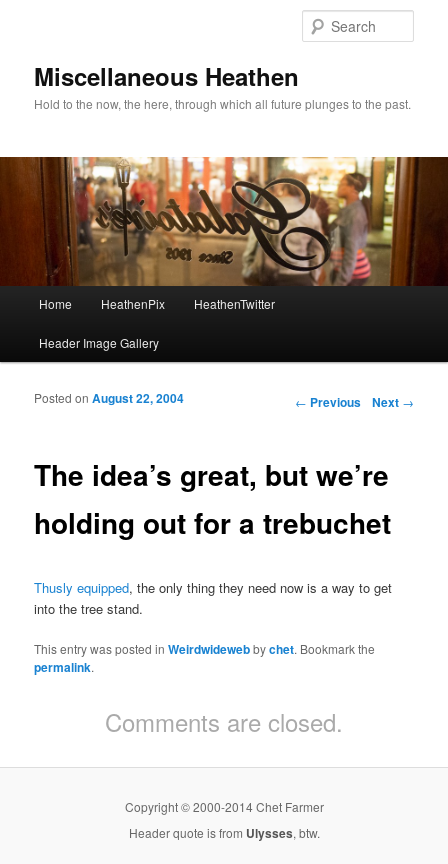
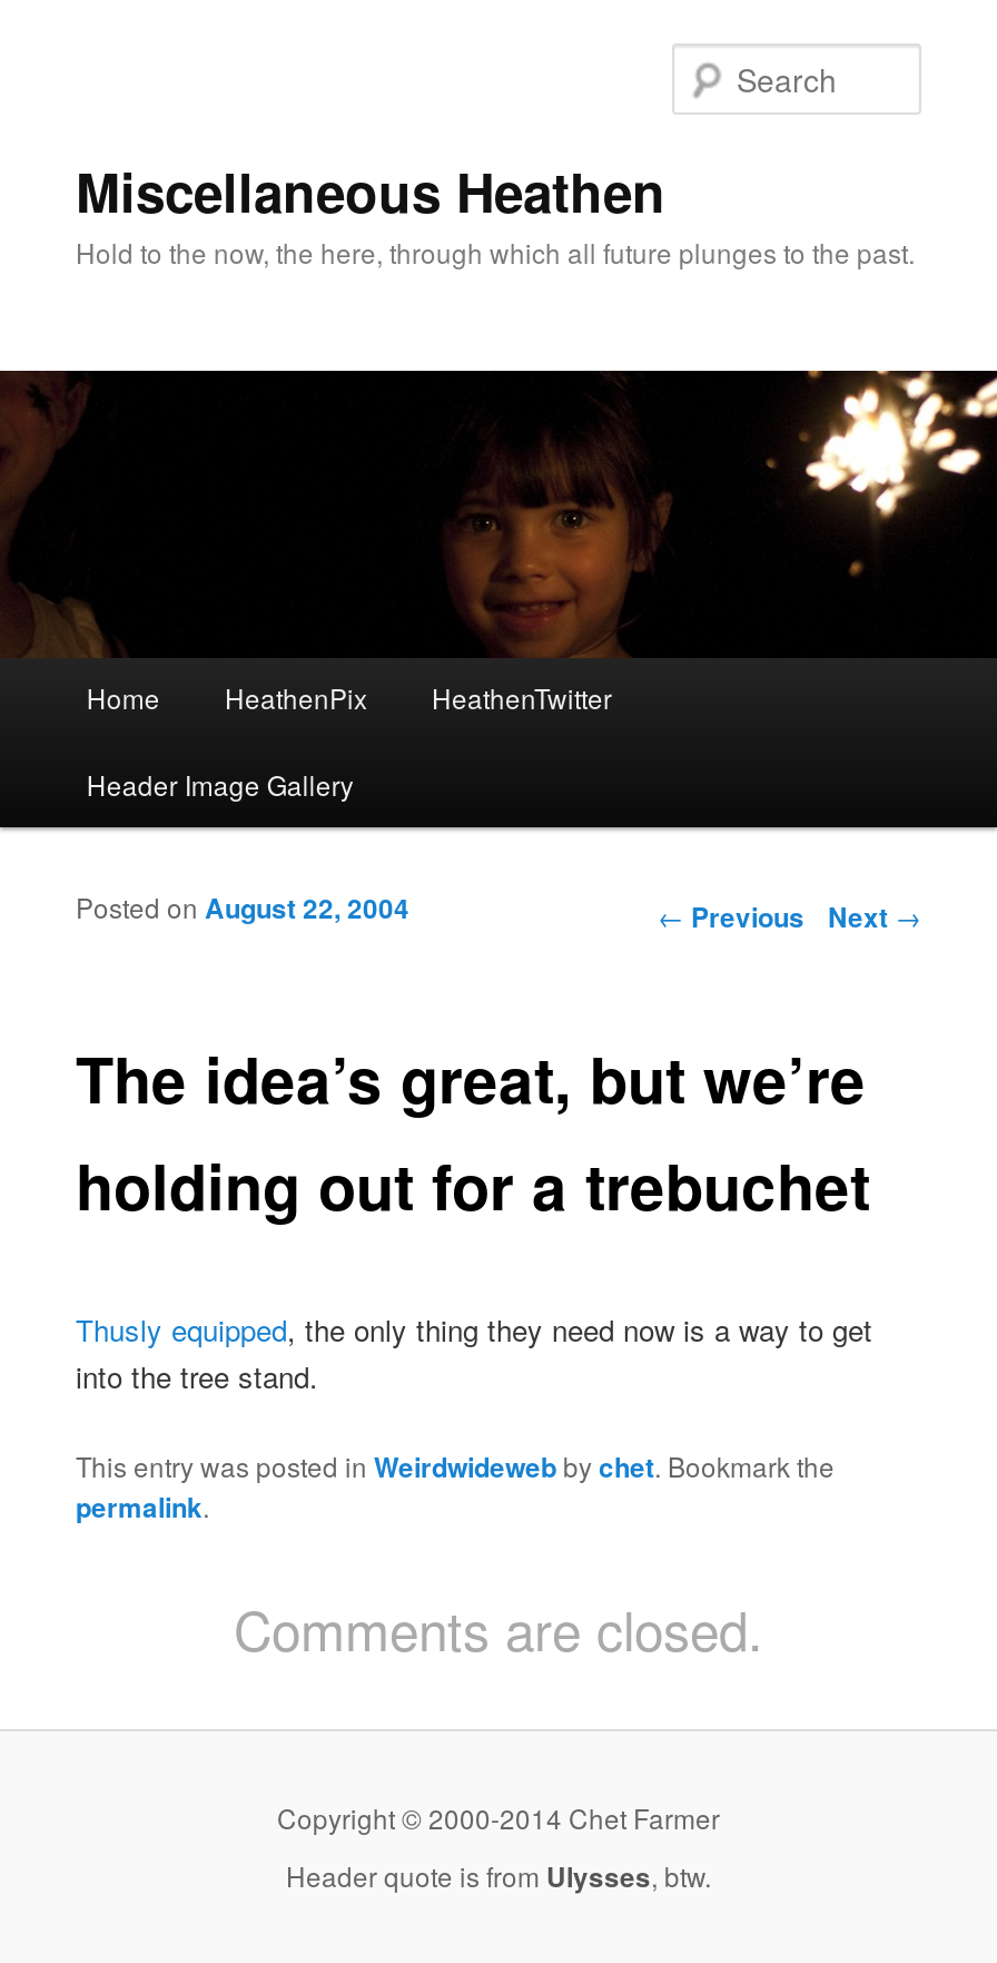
- [image]
+ [image]
